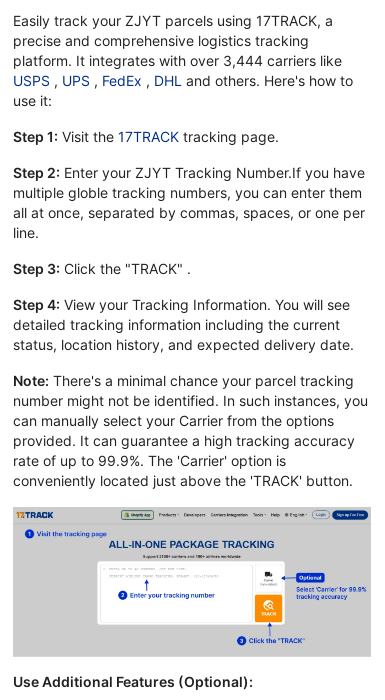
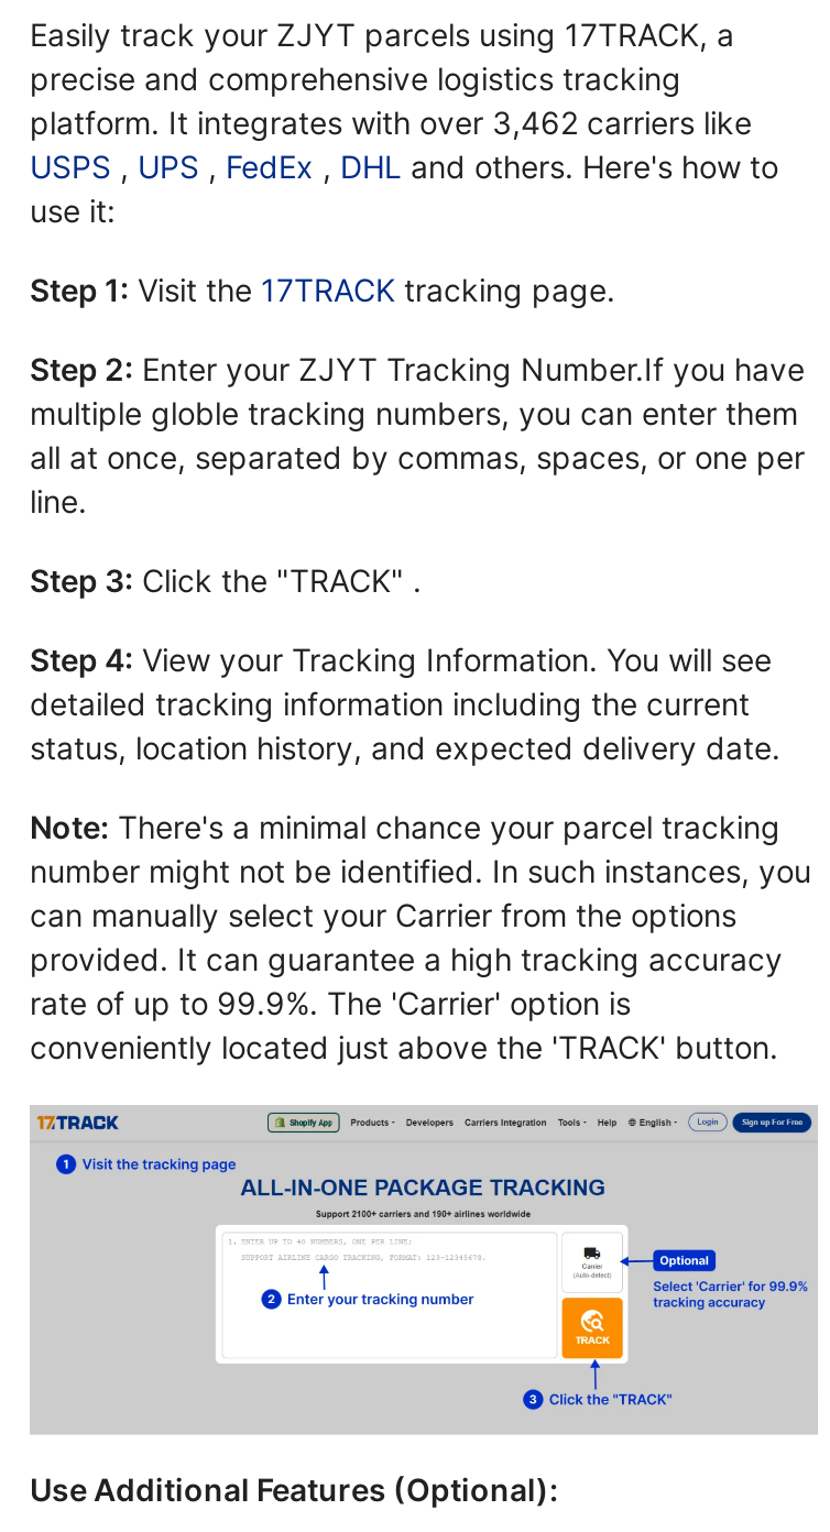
- platform. It integrates with over 3,444 carriers like
+ platform. It integrates with over 3,462 carriers like
